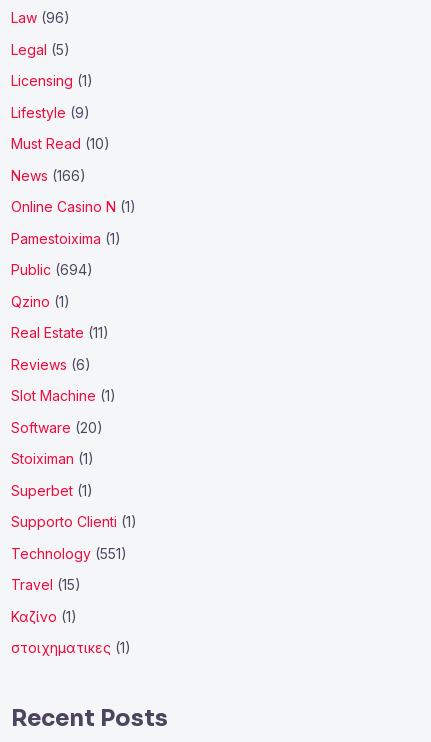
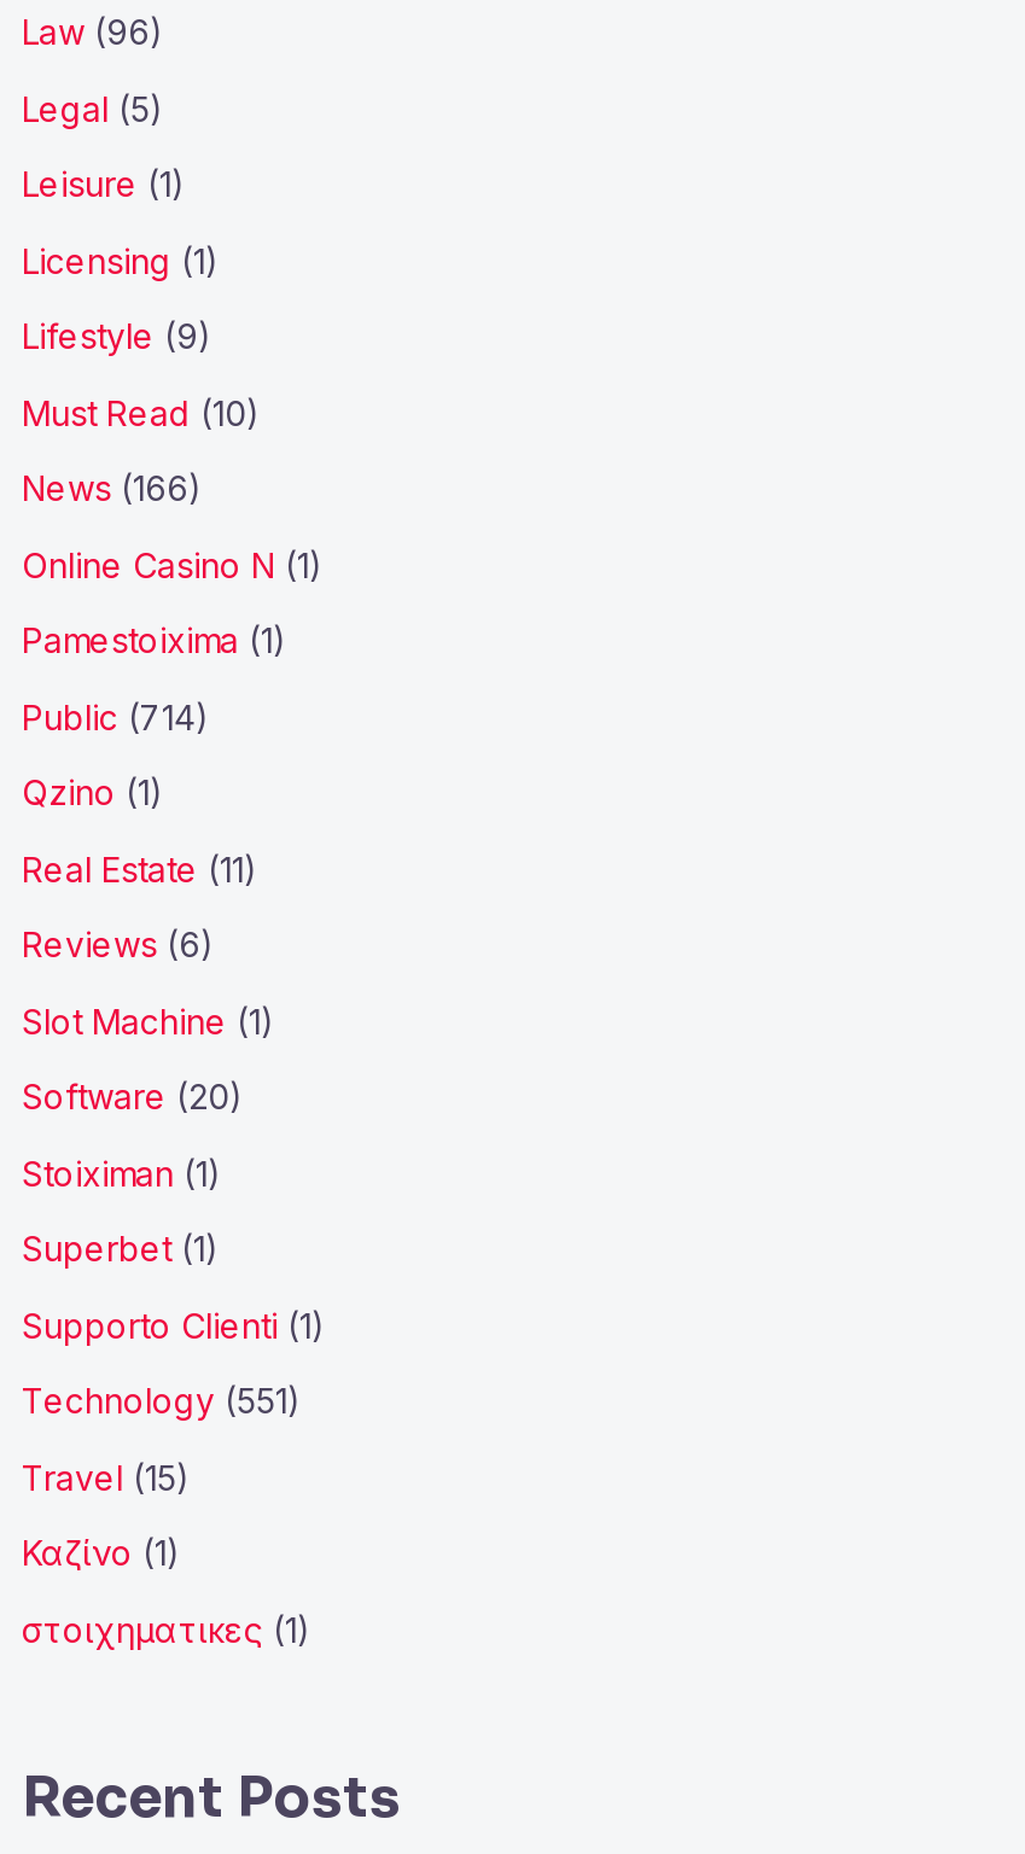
+ Leisure (1)

- Public (694)
+ Public (714)
